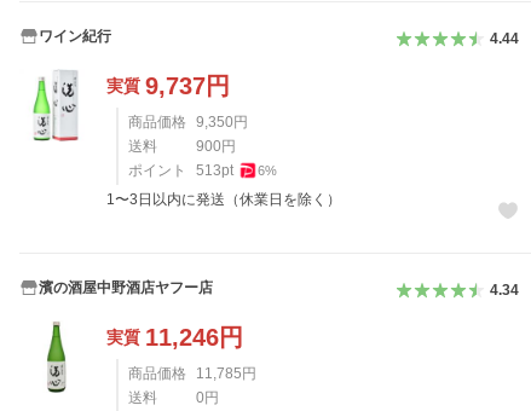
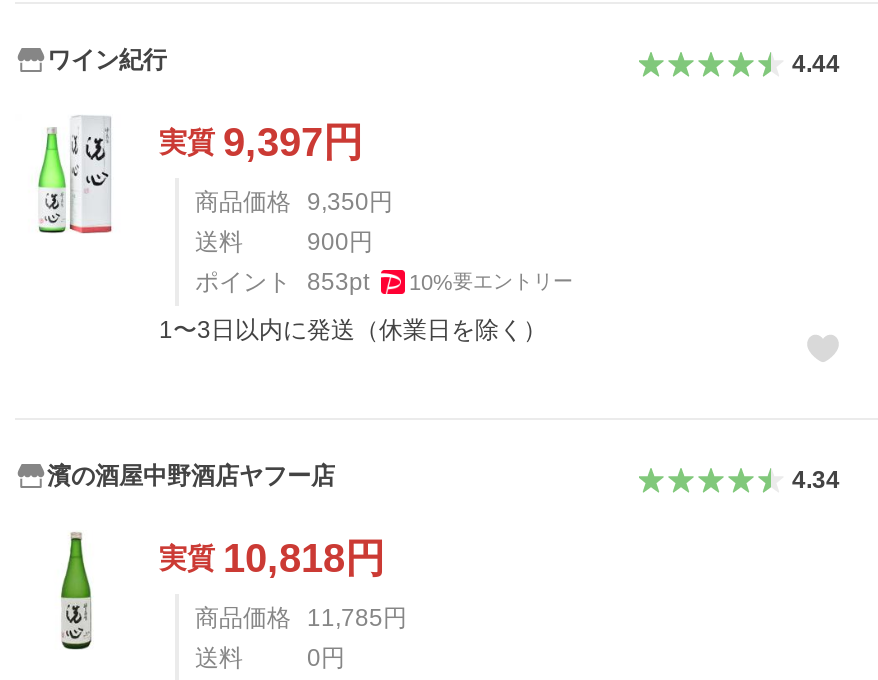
- 実質9,737円
+ 実質9,397円

- ポイント 513pt
- 6%
+ ポイント 853pt
+ 10%要エントリー

- 実質11,246円
+ 実質10,818円
